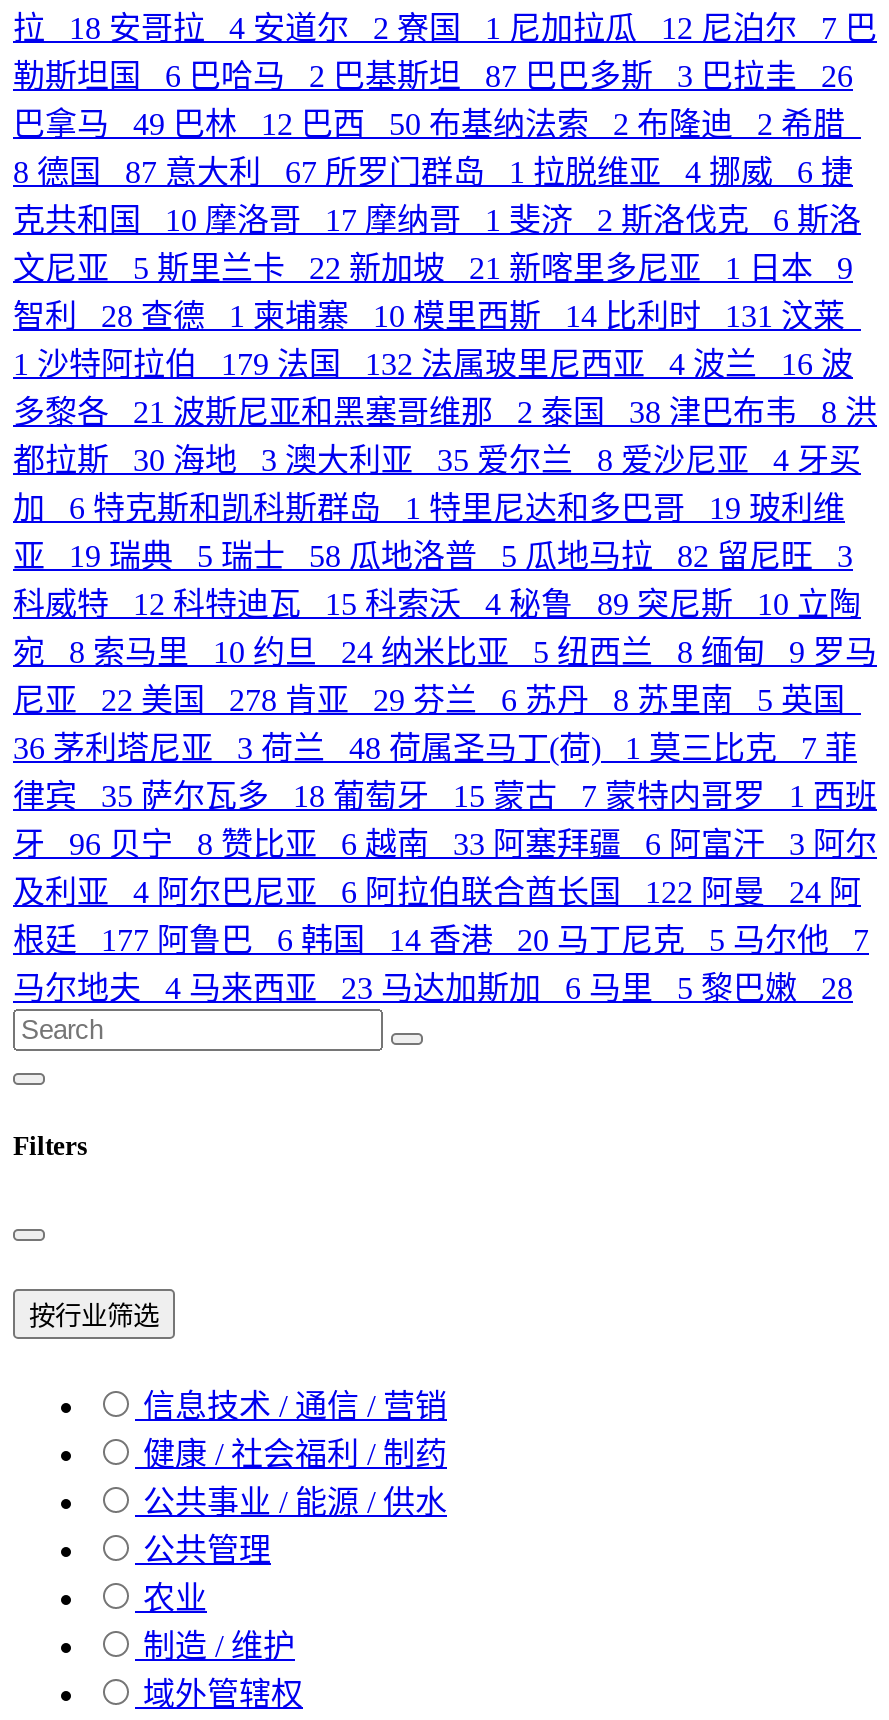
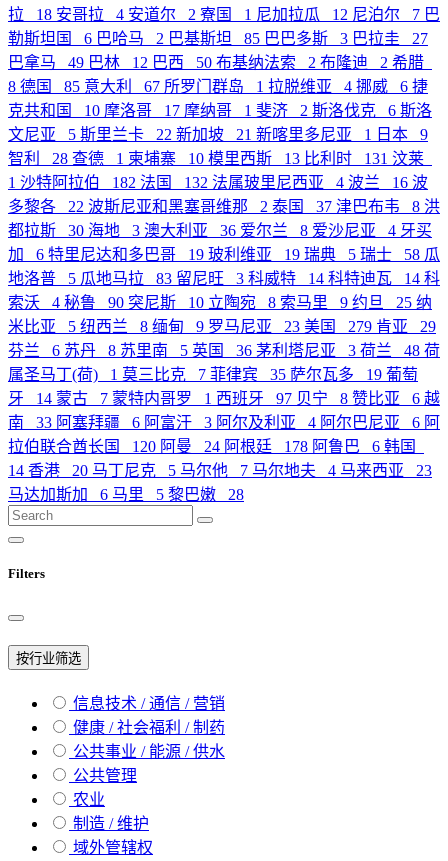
- 勒斯坦国6 巴哈马2 巴基斯坦87 巴巴多斯3 巴拉圭26
+ 勒斯坦国6 巴哈马2 巴基斯坦85 巴巴多斯3 巴拉圭27

- 8 德国87 意大利67 所罗门群岛1 拉脱维亚4 挪威6 捷
+ 8 德国85 意大利67 所罗门群岛1 拉脱维亚4 挪威6 捷

- 智利28 查德1 柬埔寨10 模里西斯14 比利时131 汶莱
- 1 沙特阿拉伯179 法国132 法属玻里尼西亚4 波兰16 波
- 多黎各21 波斯尼亚和黑塞哥维那2 泰国38 津巴布韦8 洪
- 都拉斯30 海地3 澳大利亚35 爱尔兰8 爱沙尼亚4 牙买
- 加6 特克斯和凯科斯群岛1 特里尼达和多巴哥19 玻利维
- 亚19 瑞典5 瑞士58 瓜地洛普5 瓜地马拉82 留尼旺3
- 科威特12 科特迪瓦15 科索沃4 秘鲁89 突尼斯10 立陶
- 宛8 索马里10 约旦24 纳米比亚5 纽西兰8 缅甸9 罗马
- 尼亚22 美国278 肯亚29 芬兰6 苏丹8 苏里南5 英国
- 36 茅利塔尼亚3 荷兰48 荷属圣马丁(荷) 1 莫三比克7 菲
- 律宾35 萨尔瓦多18 葡萄牙15 蒙古7 蒙特内哥罗1 西班
- 牙96 贝宁8 赞比亚6 越南33 阿塞拜疆6 阿富汗3 阿尔
- 及利亚4 阿尔巴尼亚6 阿拉伯联合酋长国122 阿曼24 阿
- 根廷177 阿鲁巴6 韩国14 香港20 马丁尼克5 马尔他7
- 马尔地夫4 马来西亚23 马达加斯加6 马里5 黎巴嫩28
+ 智利28 查德1 柬埔寨10 模里西斯13 比利时131 汶莱
+ 1 沙特阿拉伯182 法国132 法属玻里尼西亚4 波兰16 波
+ 多黎各22 波斯尼亚和黑塞哥维那2 泰国37 津巴布韦8 洪
+ 都拉斯30 海地3 澳大利亚36 爱尔兰8 爱沙尼亚4 牙买
+ 加6 特里尼达和多巴哥19 玻利维亚19 瑞典5 瑞士58 瓜
+ 地洛普5 瓜地马拉83 留尼旺3 科威特14 科特迪瓦14 科
+ 索沃4 秘鲁90 突尼斯10 立陶宛8 索马里9 约旦25 纳
+ 米比亚5 纽西兰8 缅甸9 罗马尼亚23 美国279 肯亚29
+ 芬兰6 苏丹8 苏里南5 英国36 茅利塔尼亚3 荷兰48 荷
+ 属圣马丁(荷) 1 莫三比克7 菲律宾35 萨尔瓦多19 葡萄
+ 牙14 蒙古7 蒙特内哥罗1 西班牙97 贝宁8 赞比亚6 越
+ 南33 阿塞拜疆6 阿富汗3 阿尔及利亚4 阿尔巴尼亚6 阿
+ 拉伯联合酋长国120 阿曼24 阿根廷178 阿鲁巴6 韩国
+ 14 香港20 马丁尼克5 马尔他7 马尔地夫4 马来西亚23
+ 马达加斯加6 马里5 黎巴嫩28
